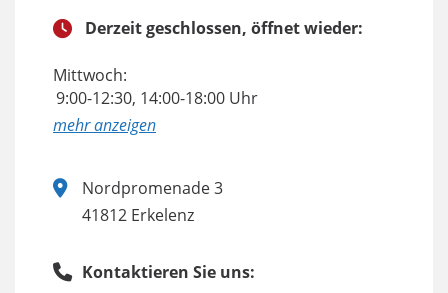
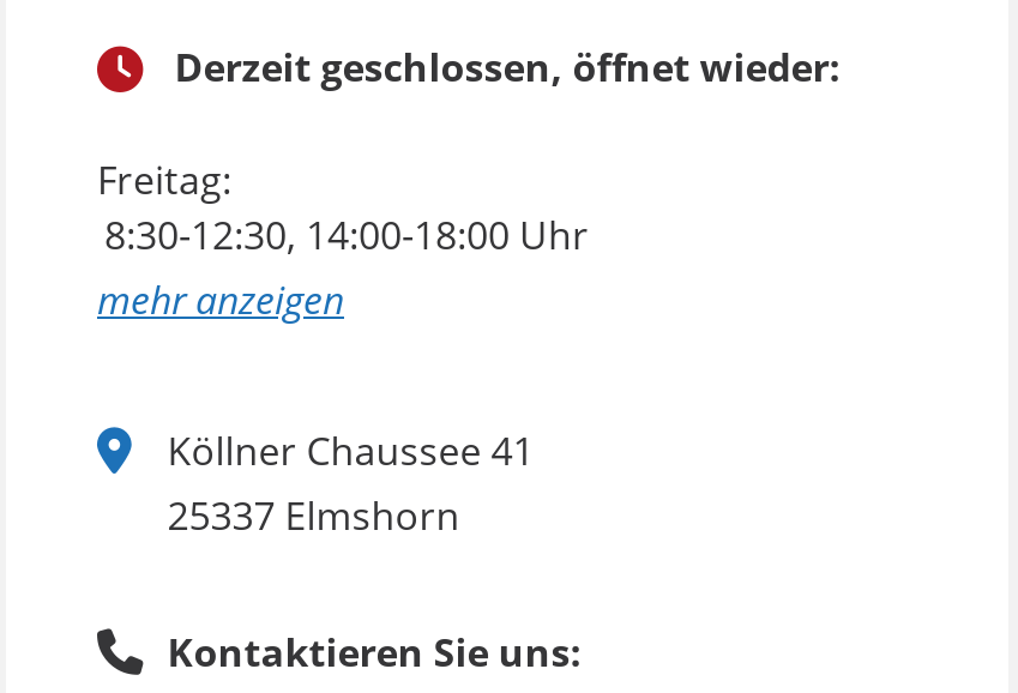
- Mittwoch:
- 9:00-12:30, 14:00-18:00 Uhr
+ Freitag:
+ 8:30-12:30, 14:00-18:00 Uhr

- Nordpromenade 3
- 41812 Erkelenz
+ Köllner Chaussee 41
+ 25337 Elmshorn
